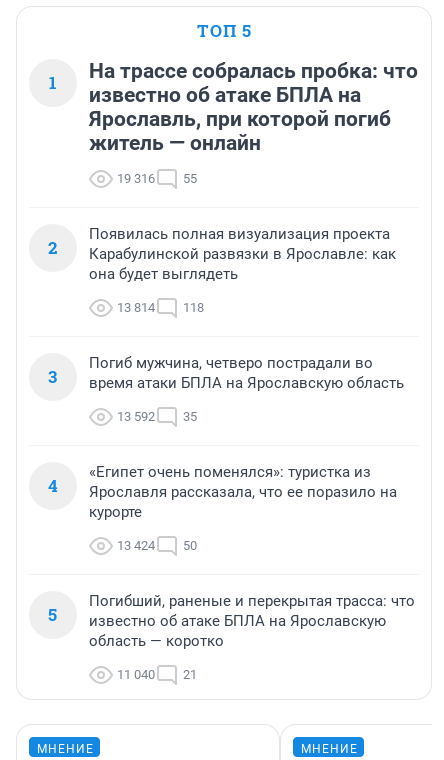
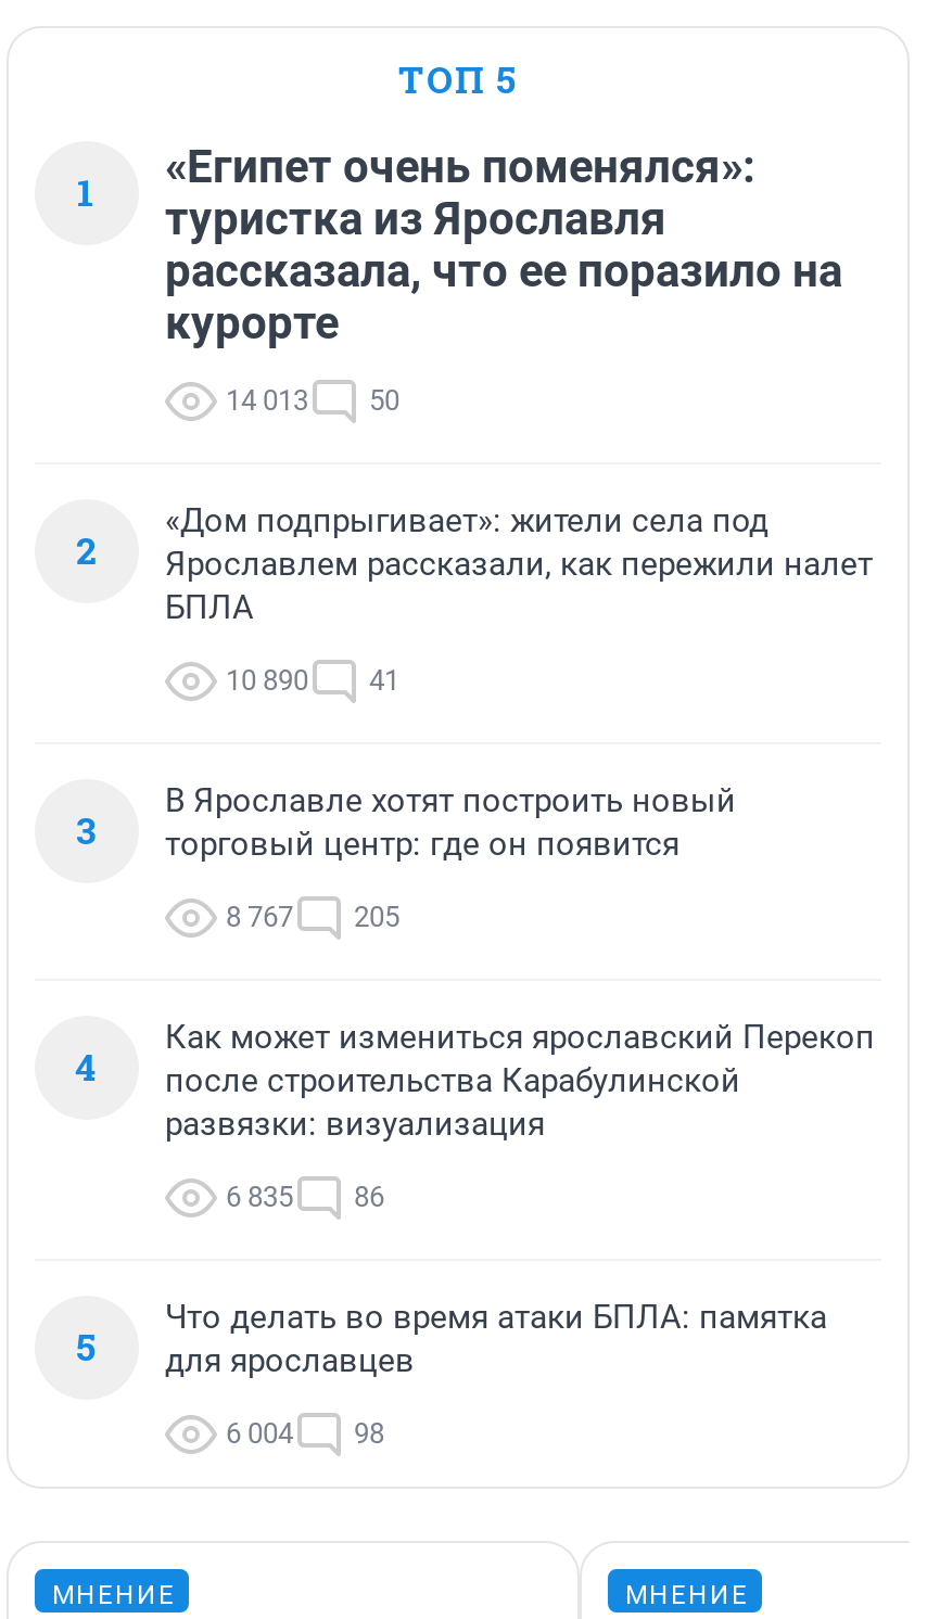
- На трассе собралась пробка: что
- известно об атаке БПЛА на
- Ярославль, при которой погиб
- житель — онлайн
+ «Египет очень поменялся»:
+ туристка из Ярославля
+ рассказала, что ее поразило на
+ курорте

- 19 316
- 55
+ 14 013
+ 50

- Появилась полная визуализация проекта
- Карабулинской развязки в Ярославле: как
- она будет выглядеть
+ «Дом подпрыгивает»: жители села под
+ Ярославлем рассказали, как пережили налет
+ БПЛА

- 13 814
- 118
+ 10 890
+ 41

- Погиб мужчина, четверо пострадали во
- время атаки БПЛА на Ярославскую область
+ В Ярославле хотят построить новый
+ торговый центр: где он появится

- 13 592
- 35
+ 8 767
+ 205

- «Египет очень поменялся»: туристка из
- Ярославля рассказала, что ее поразило на
- курорте
+ Как может измениться ярославский Перекоп
+ после строительства Карабулинской
+ развязки: визуализация

- 13 424
- 50
+ 6 835
+ 86

- Погибший, раненые и перекрытая трасса: что
- известно об атаке БПЛА на Ярославскую
- область — коротко
+ Что делать во время атаки БПЛА: памятка
+ для ярославцев

- 11 040
- 21
+ 6 004
+ 98
